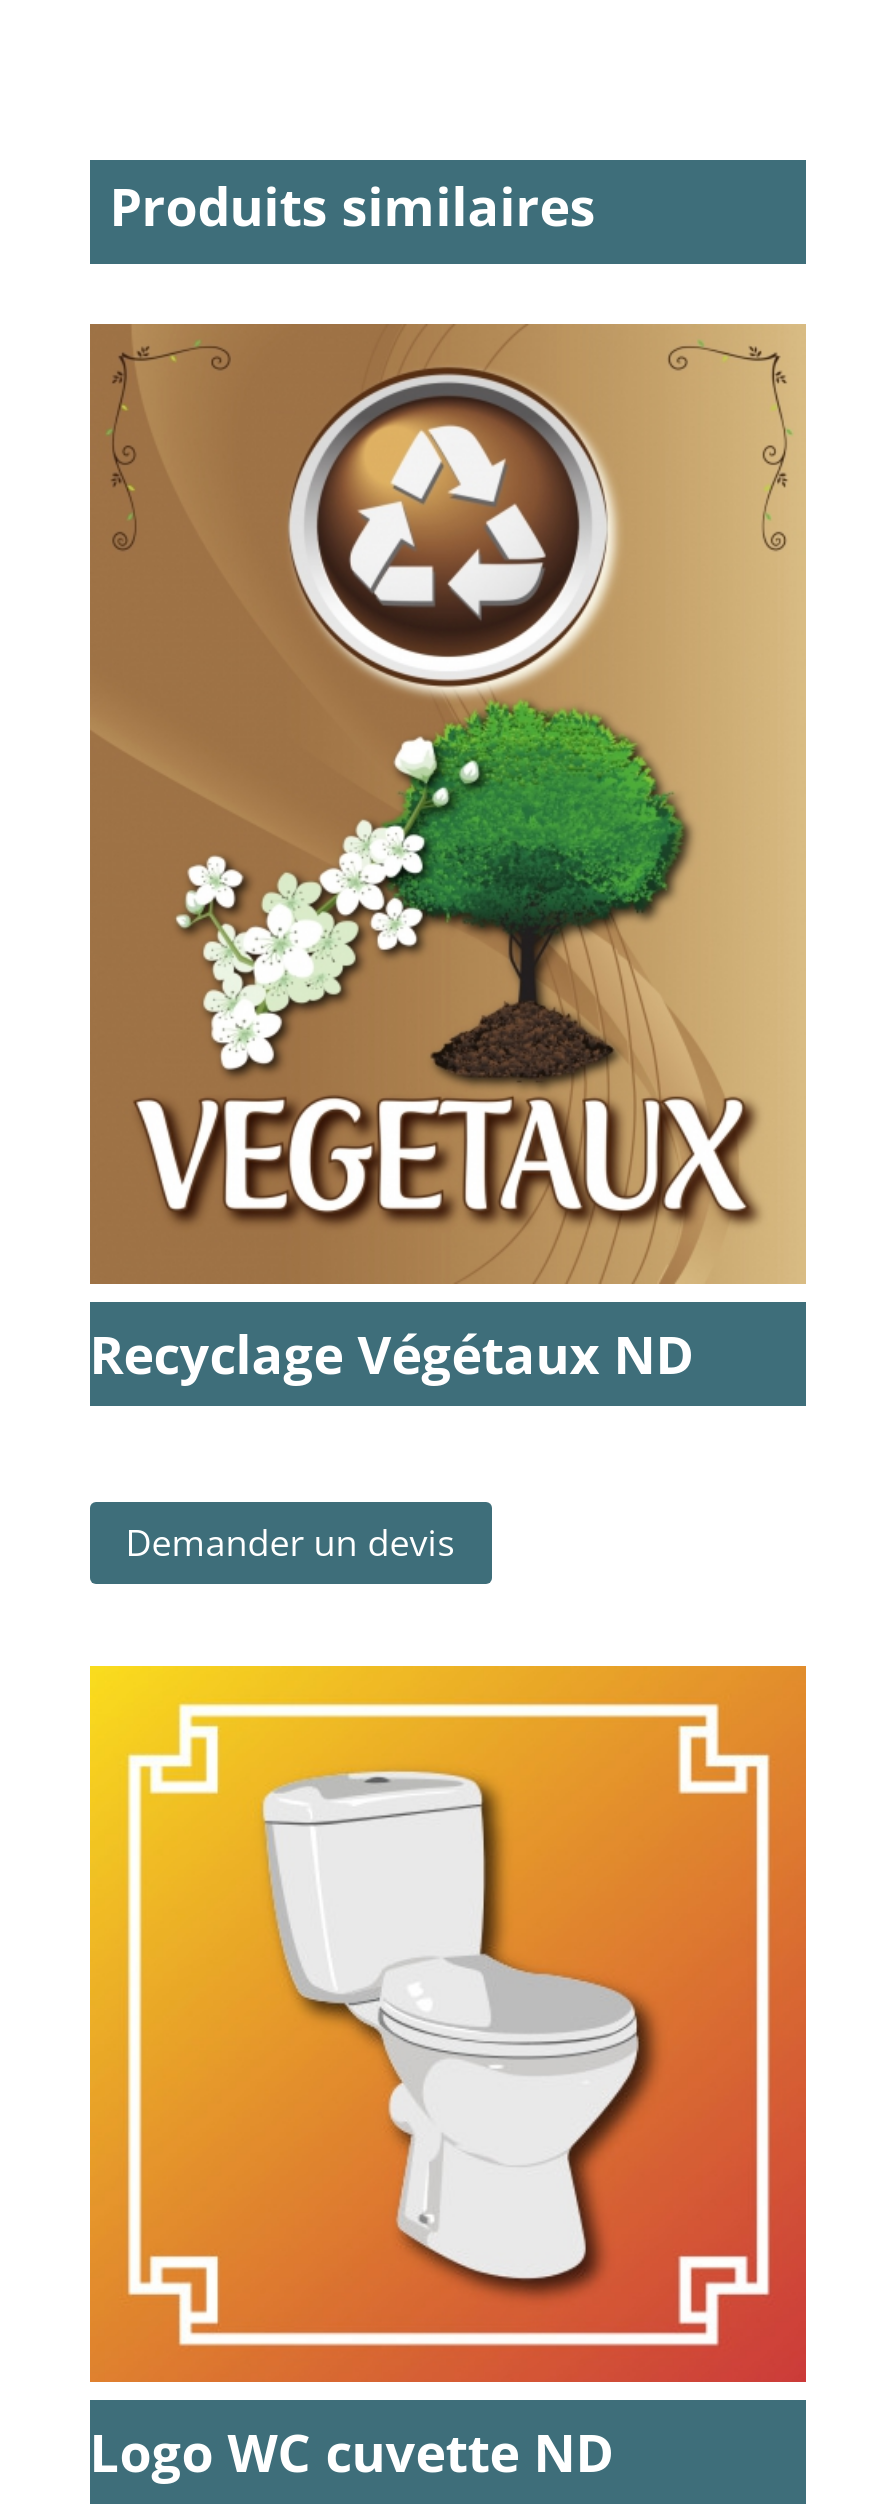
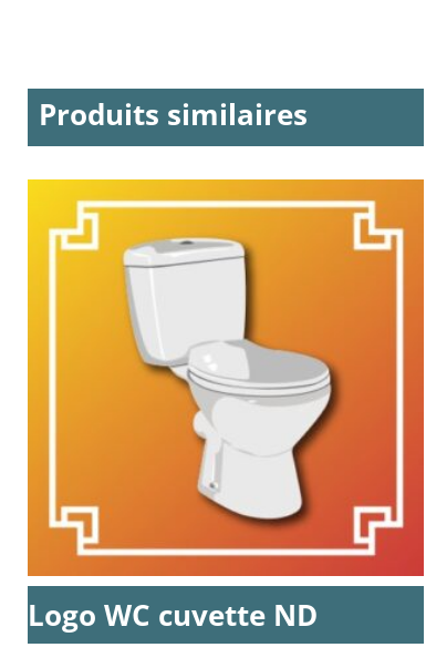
- [image]
- Recyclage Végétaux ND
- Demander un devis
